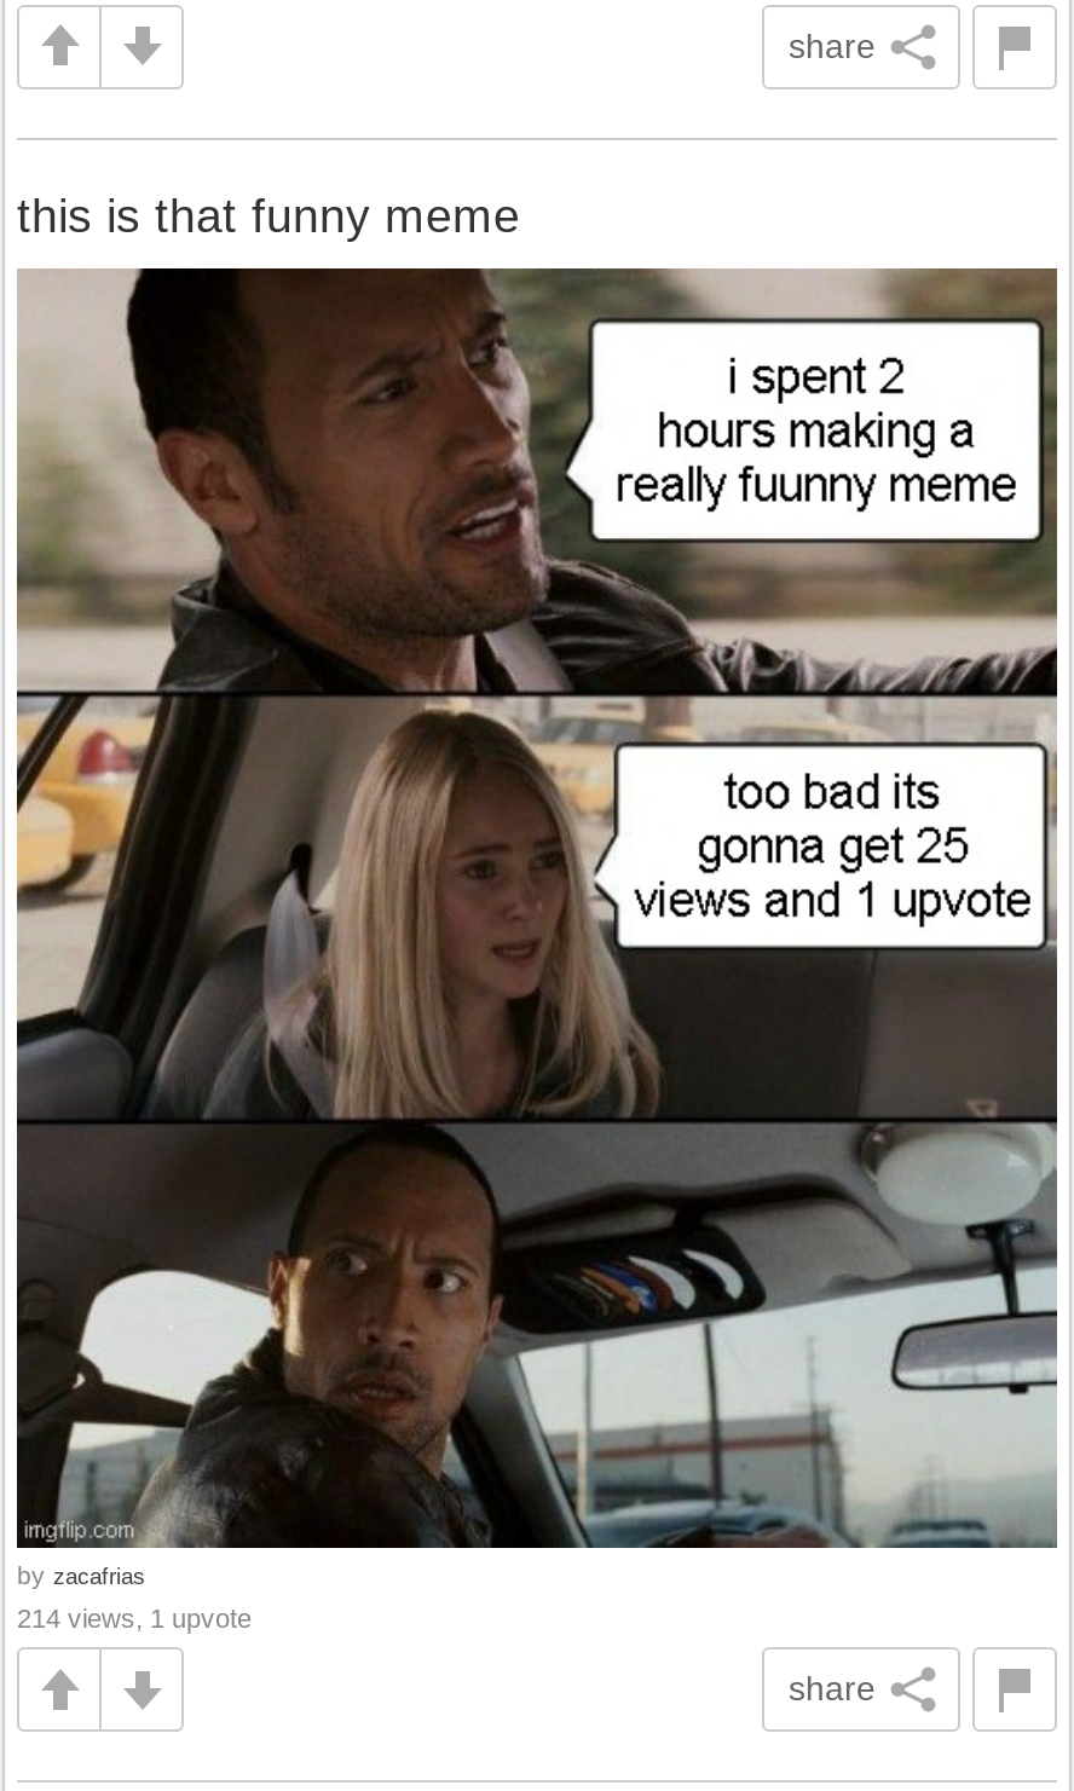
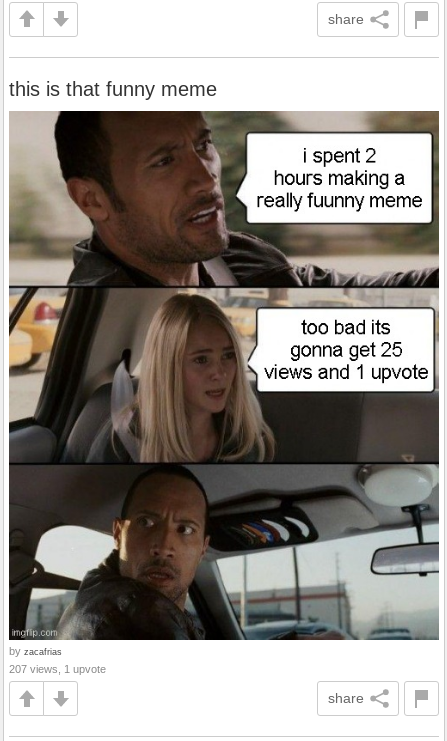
- 214 views, 1 upvote
+ 207 views, 1 upvote
